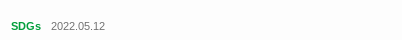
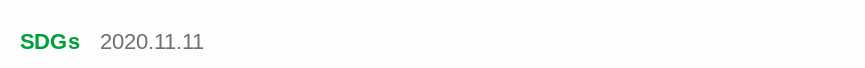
- SDGs 2022.05.12
+ SDGs 2020.11.11
